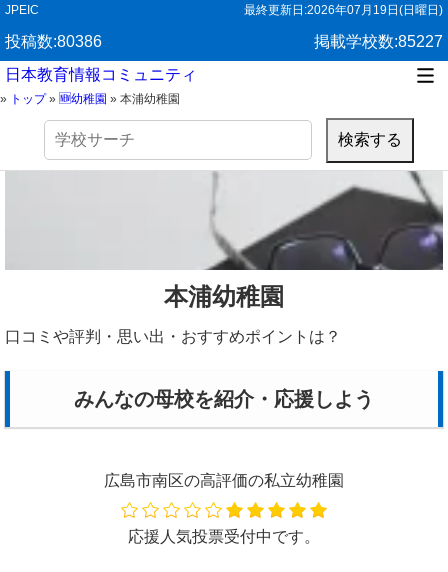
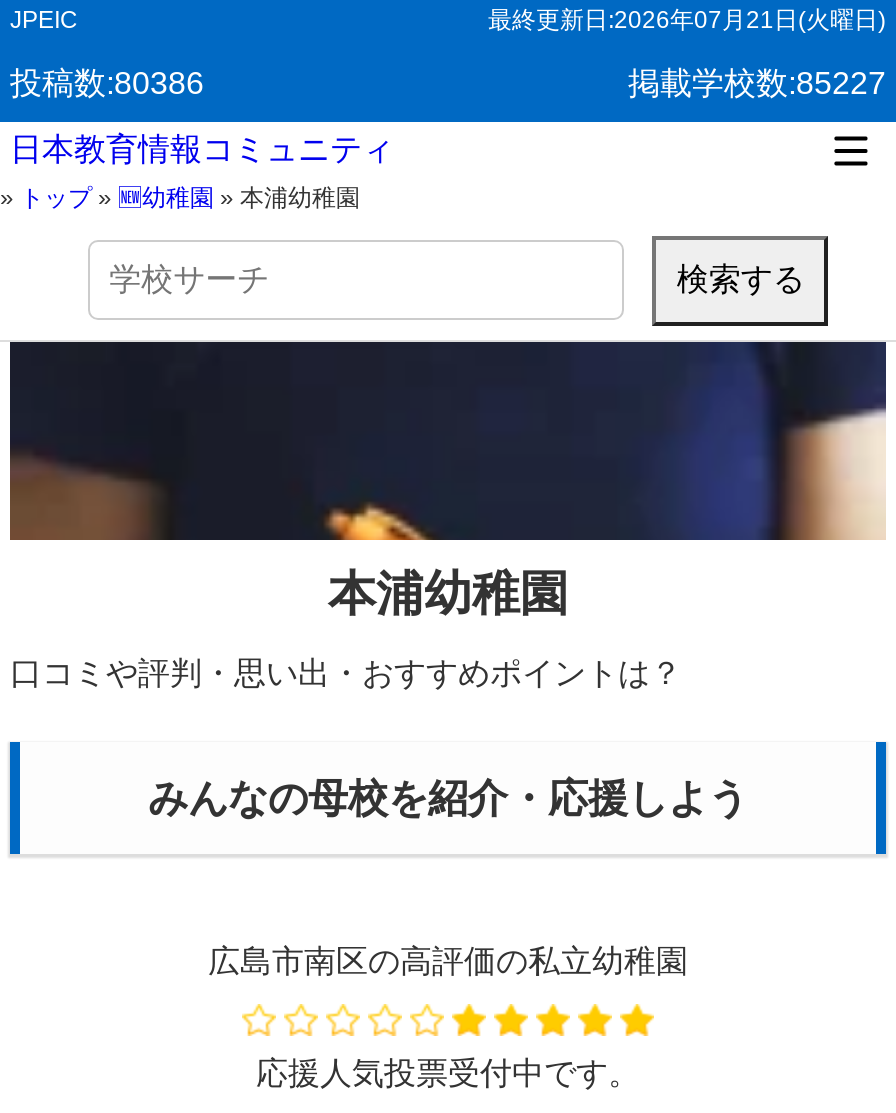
- 最終更新日: 2026年07月19日(日曜日)
+ 最終更新日: 2026年07月21日(火曜日)

- [image]
+ [image]
